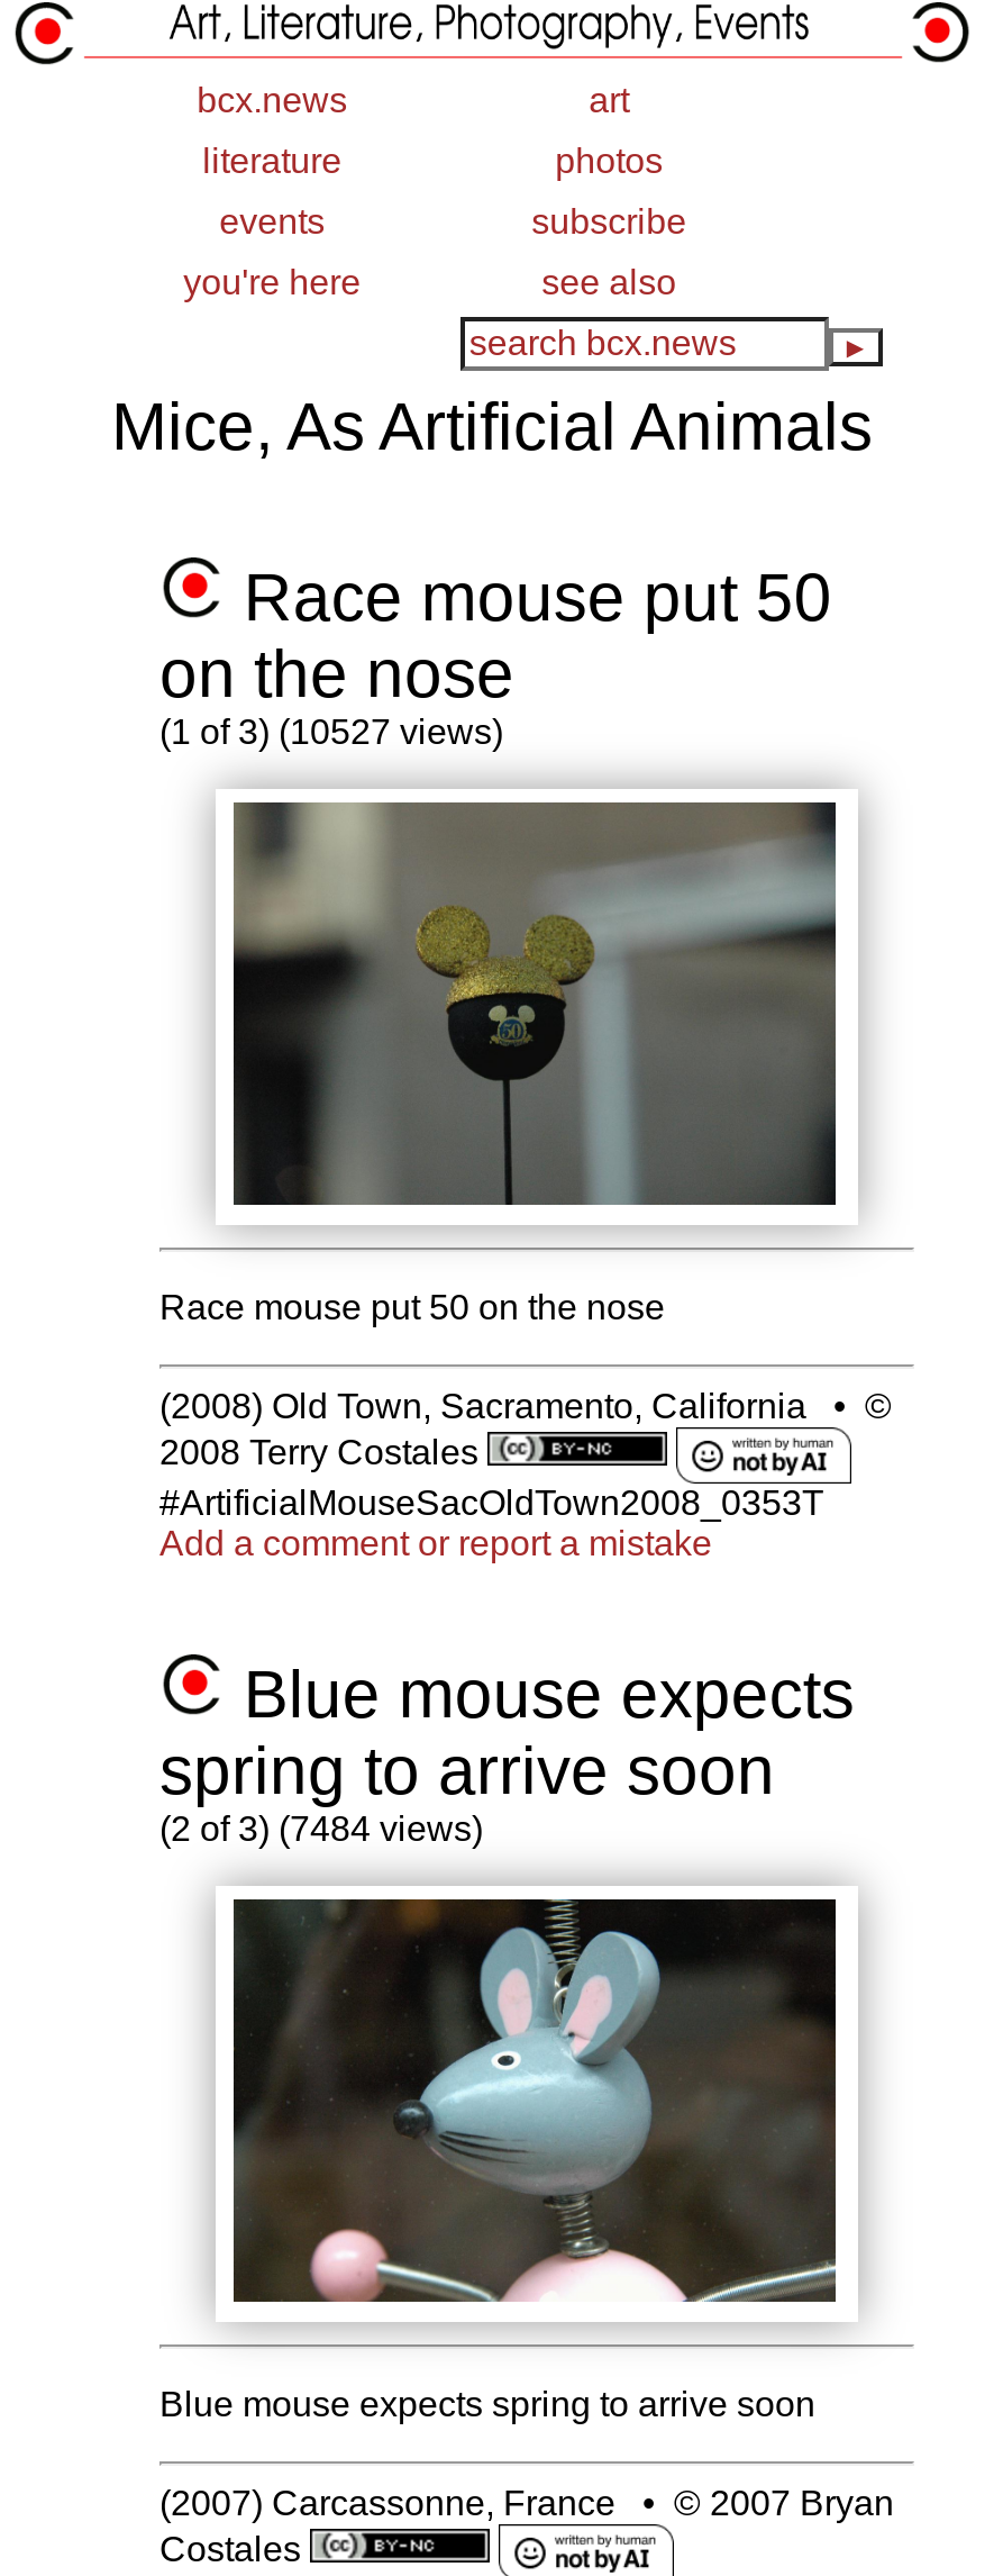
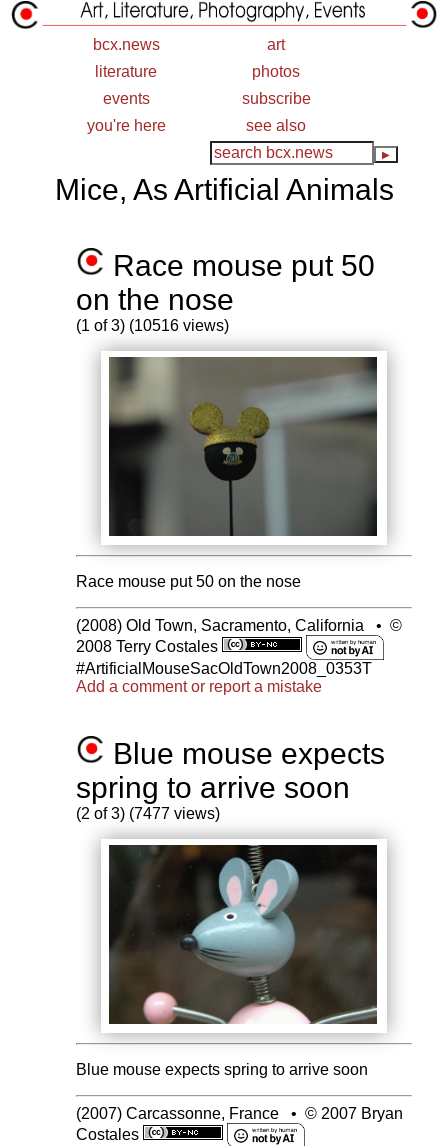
- (1 of 3) (10527 views)
+ (1 of 3) (10516 views)

- (2 of 3) (7484 views)
+ (2 of 3) (7477 views)
